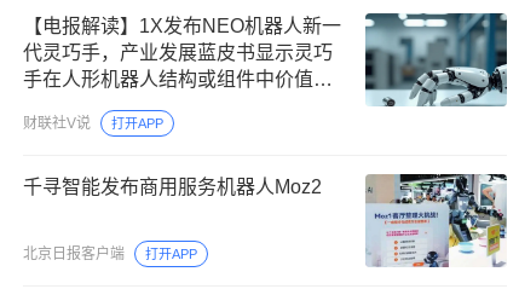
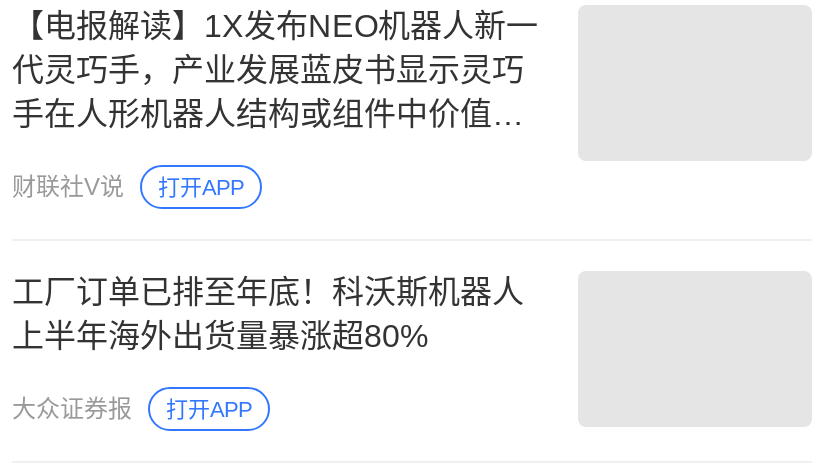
- [image]

- 千寻智能发布商用服务机器人Moz2
+ 工厂订单已排至年底！科沃斯机器人
+ 上半年海外出货量暴涨超80%

- [image]

- 北京日报客户端
+ 大众证券报
